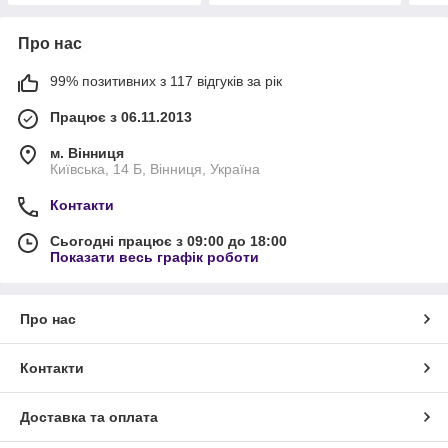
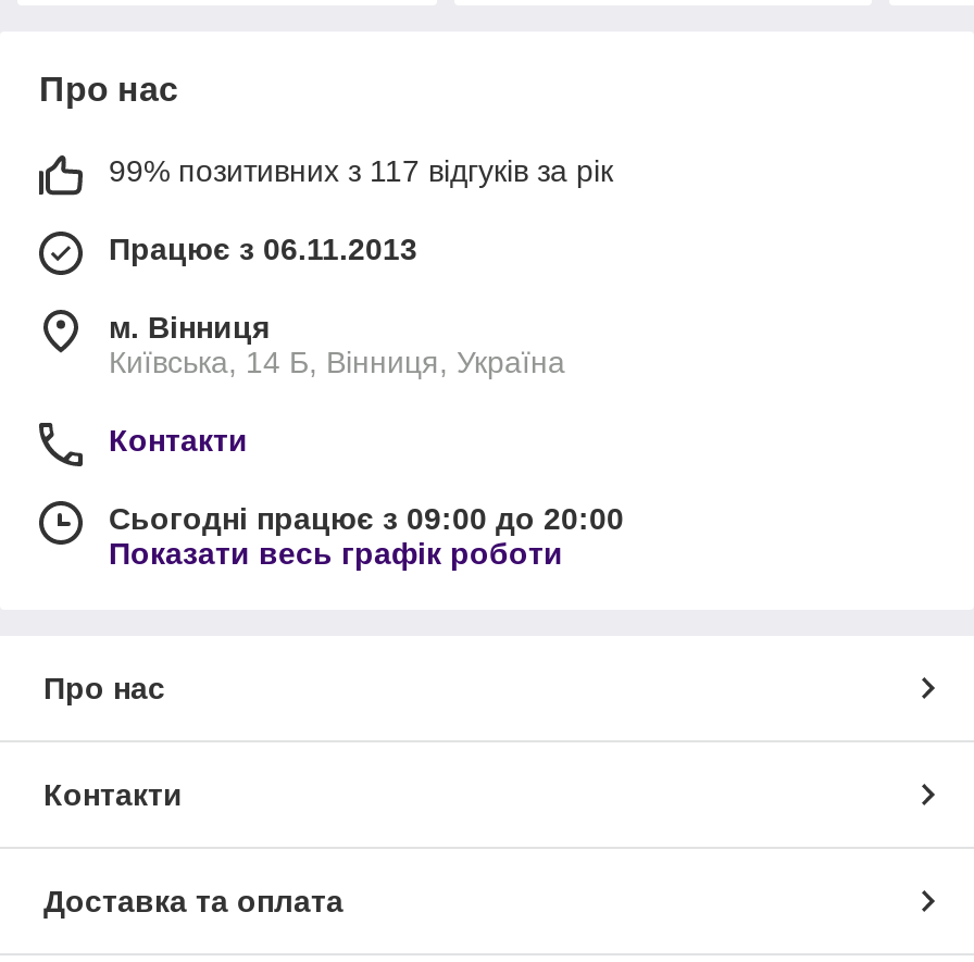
- Сьогодні працює з 09:00 до 18:00
+ Сьогодні працює з 09:00 до 20:00
